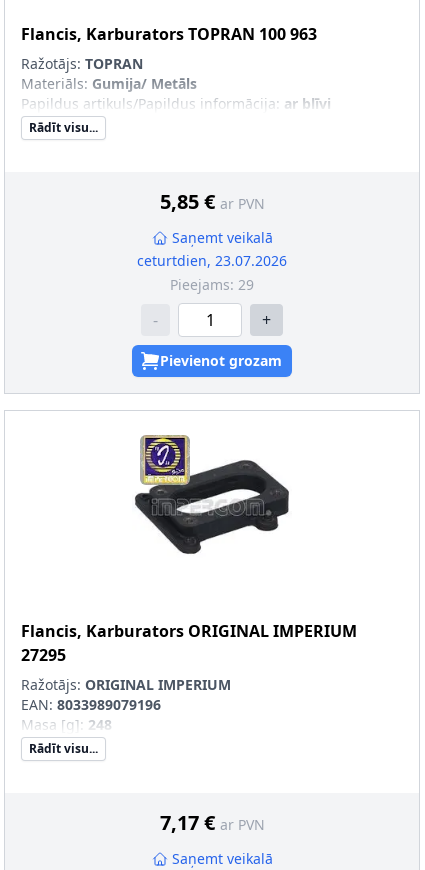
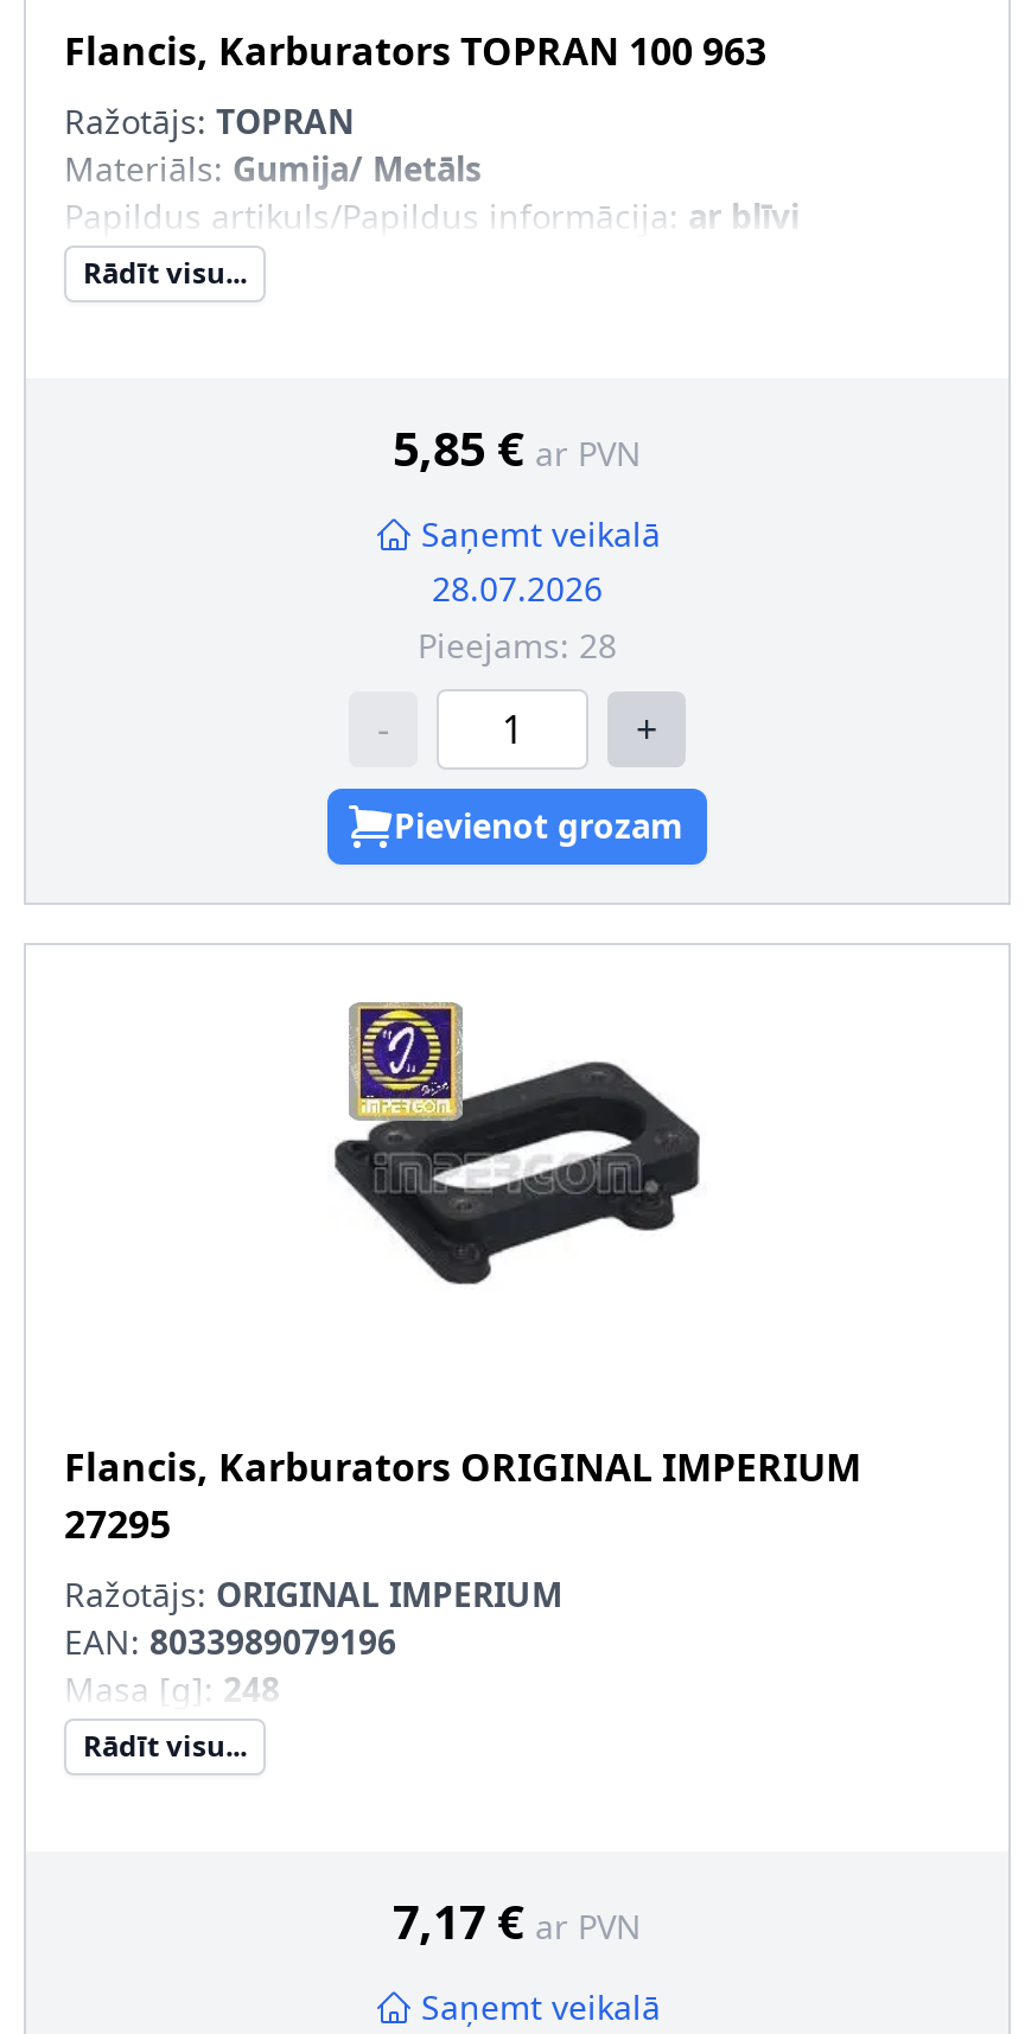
- ceturtdien, 23.07.2026
- Pieejams: 29
+ 28.07.2026
+ Pieejams: 28
